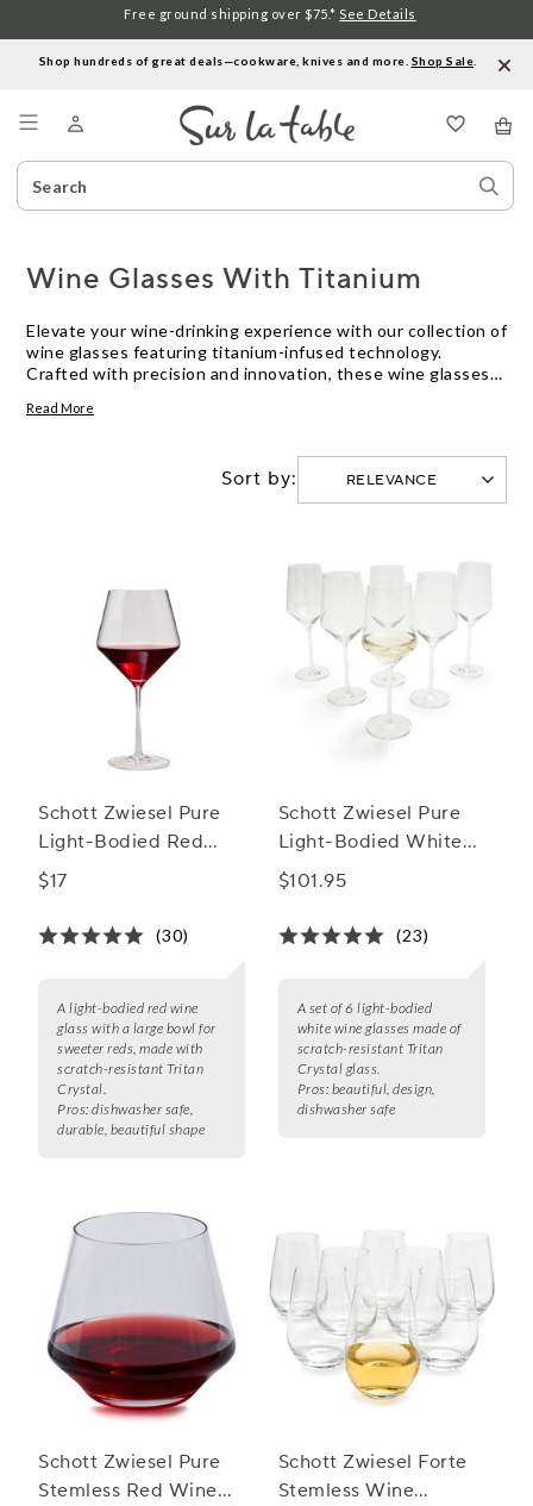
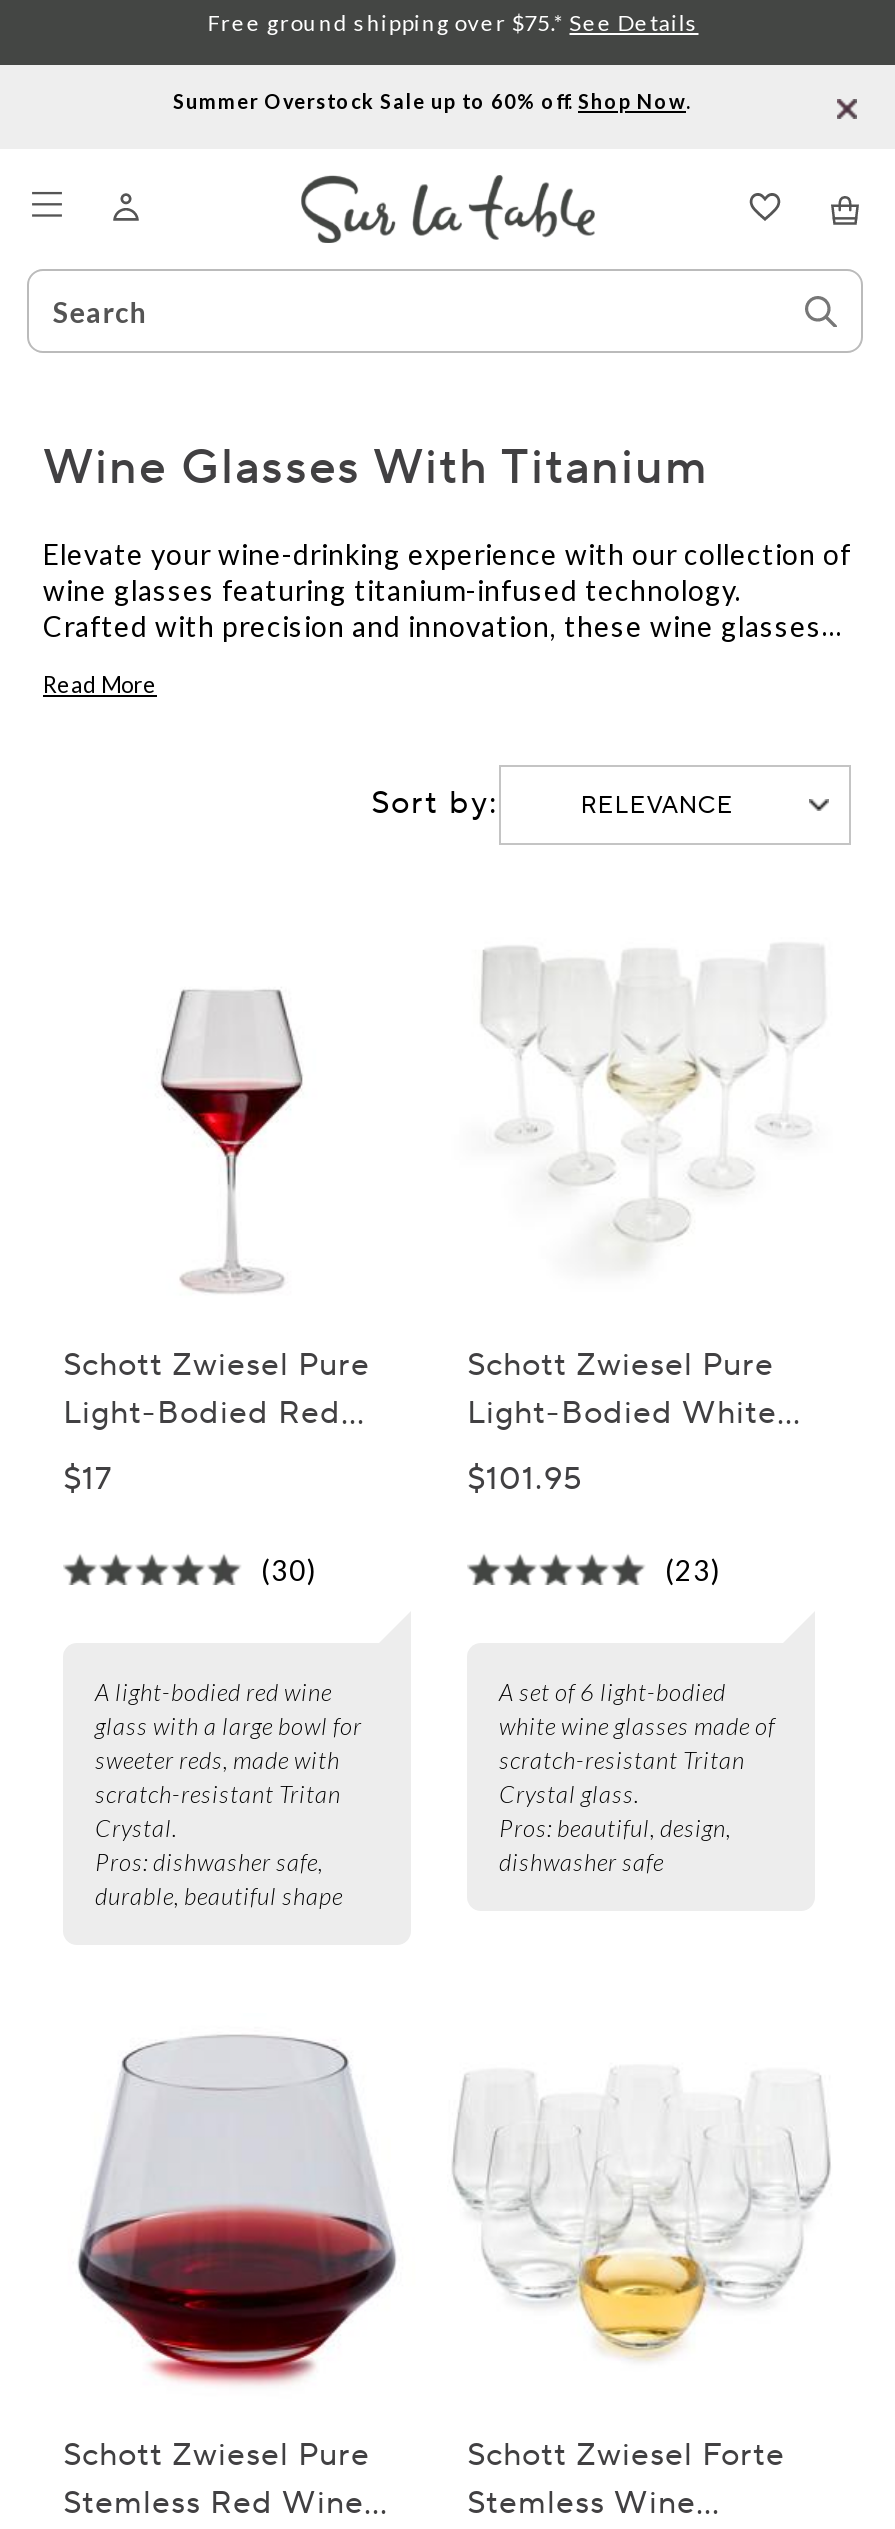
- Shop hundreds of great deals—cookware, knives and more. Shop Sale.
+ Summer Overstock Sale up to 60% off. Shop Now.
